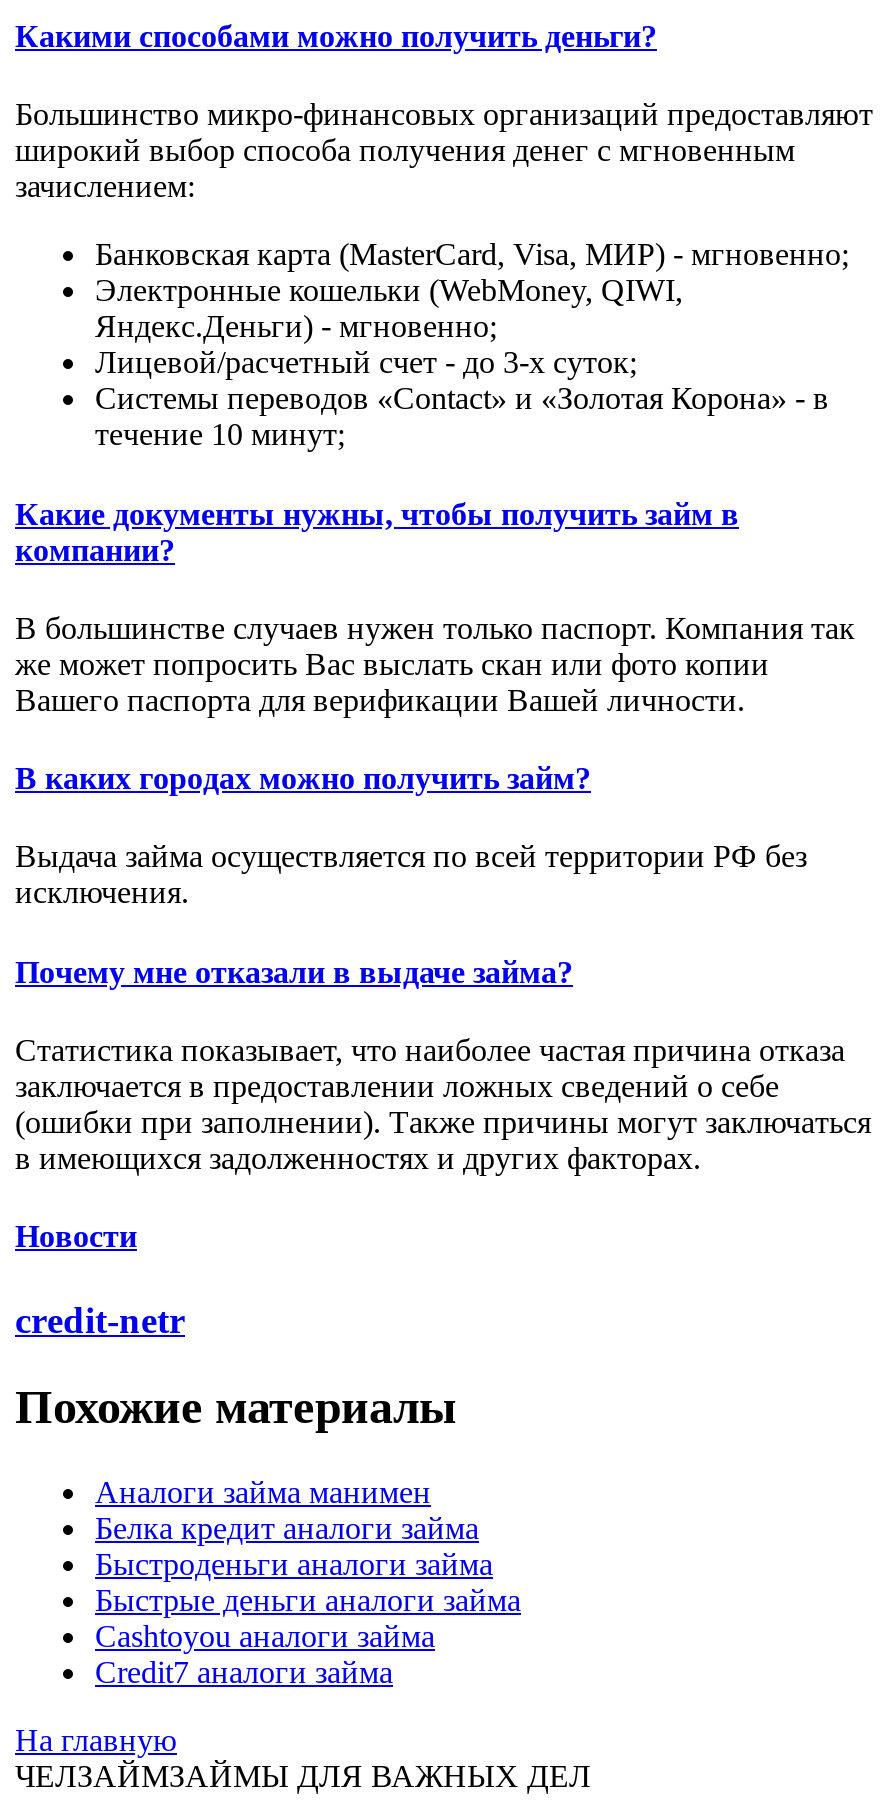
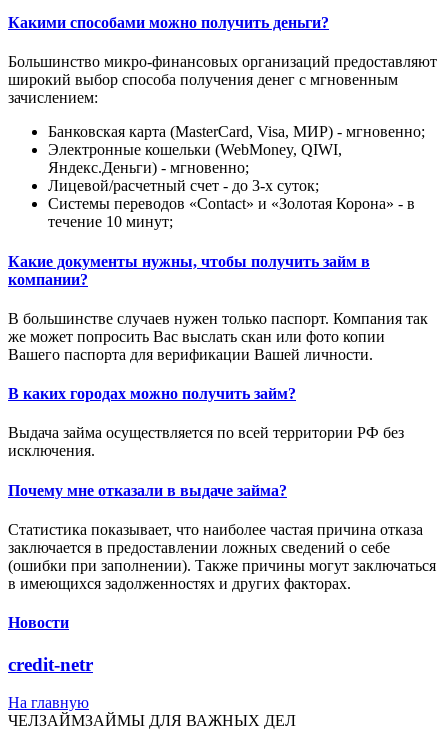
- Похожие материалы
- Аналоги займа манимен
- Белка кредит аналоги займа
- Быстроденьги аналоги займа
- Быстрые деньги аналоги займа
- Cashtoyou аналоги займа
- Credit7 аналоги займа
